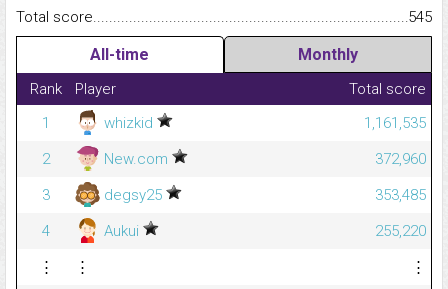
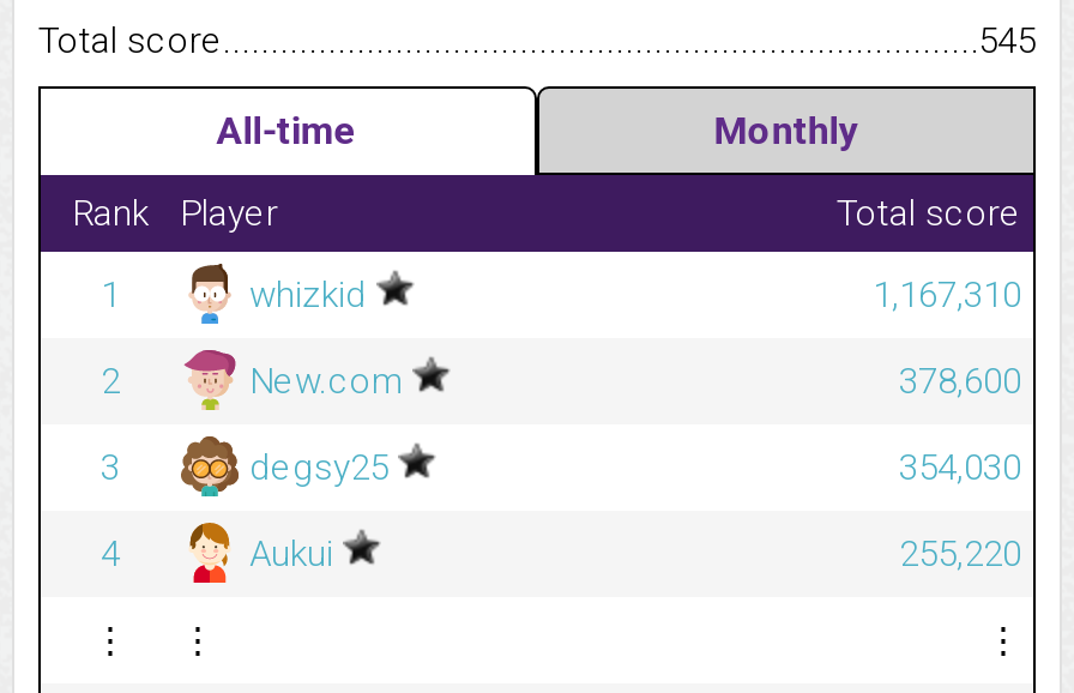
- 1,161,535
+ 1,167,310

- 372,960
+ 378,600

- 353,485
+ 354,030
